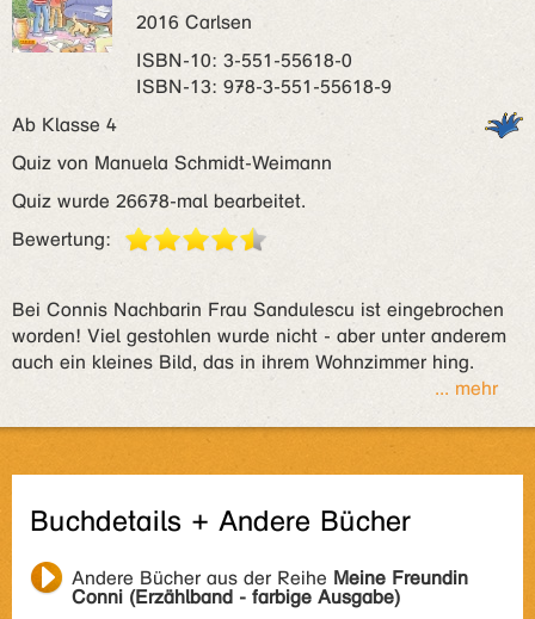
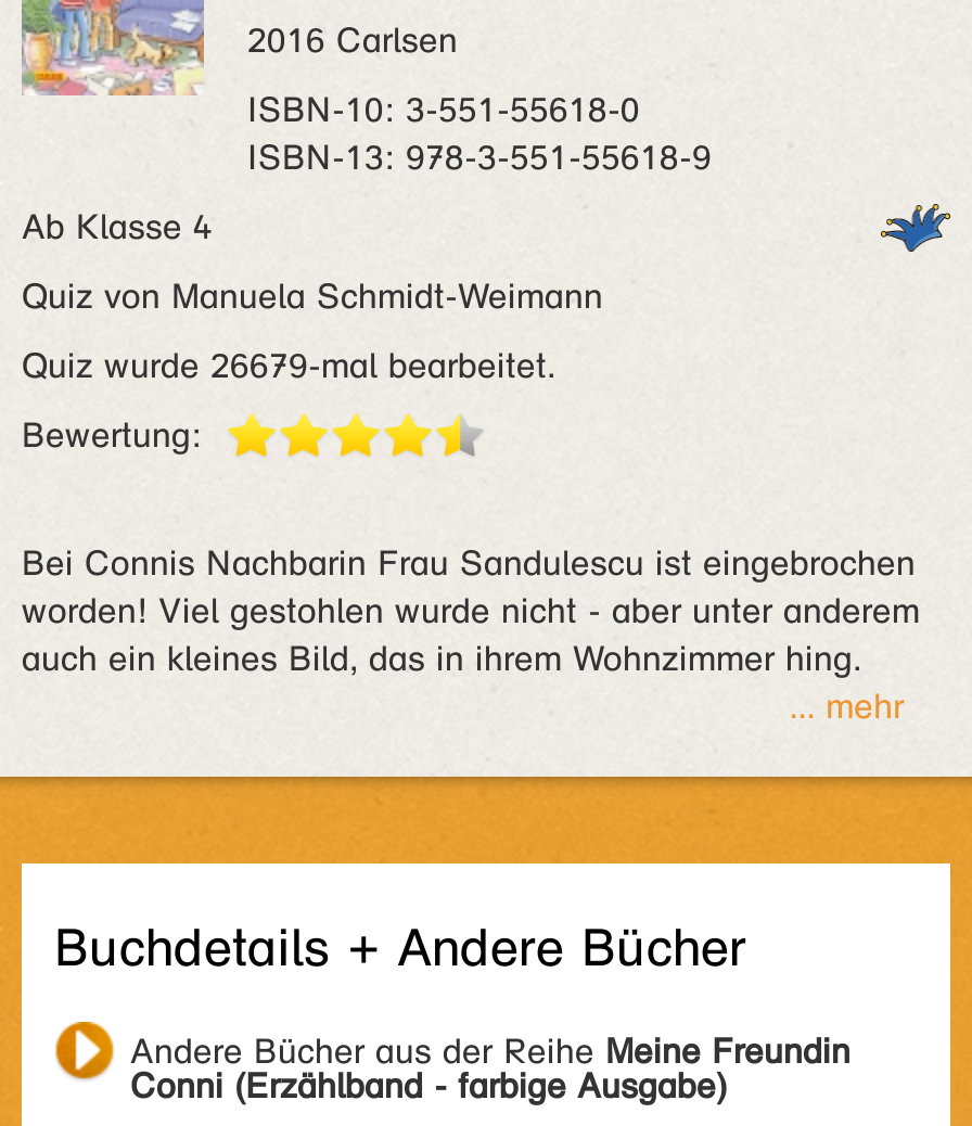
- Quiz wurde 26678-mal bearbeitet.
+ Quiz wurde 26679-mal bearbeitet.
